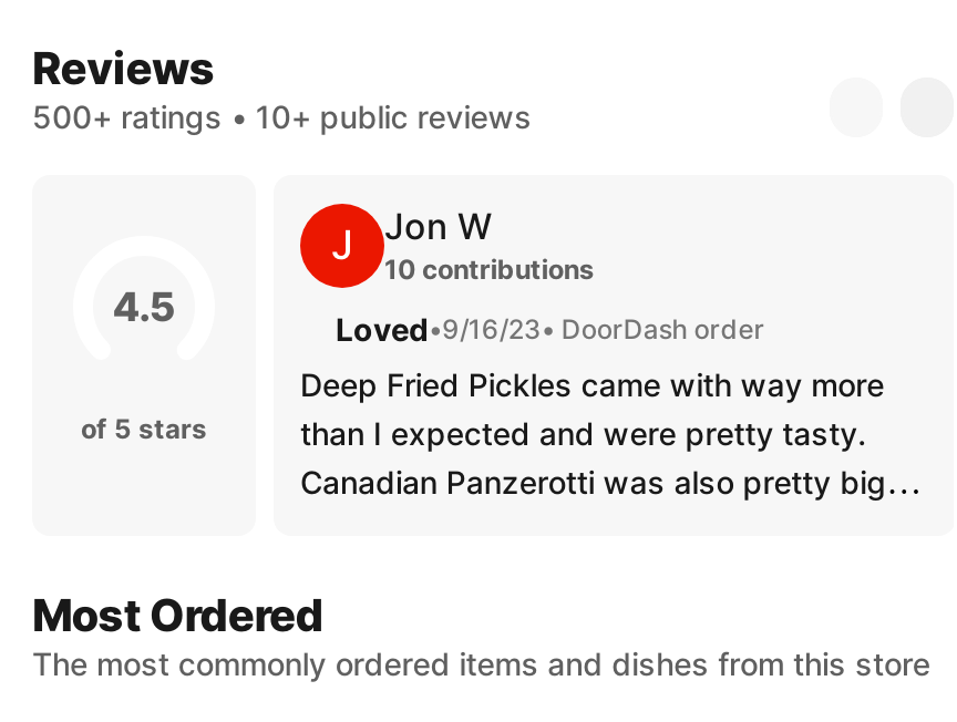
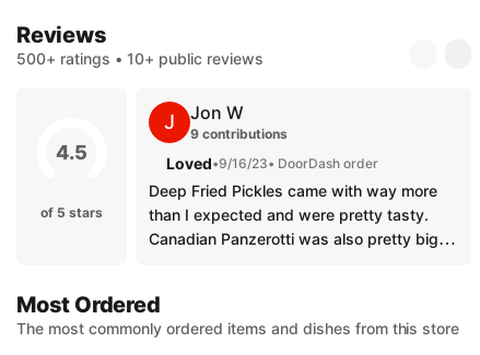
- 10 contributions
+ 9 contributions
